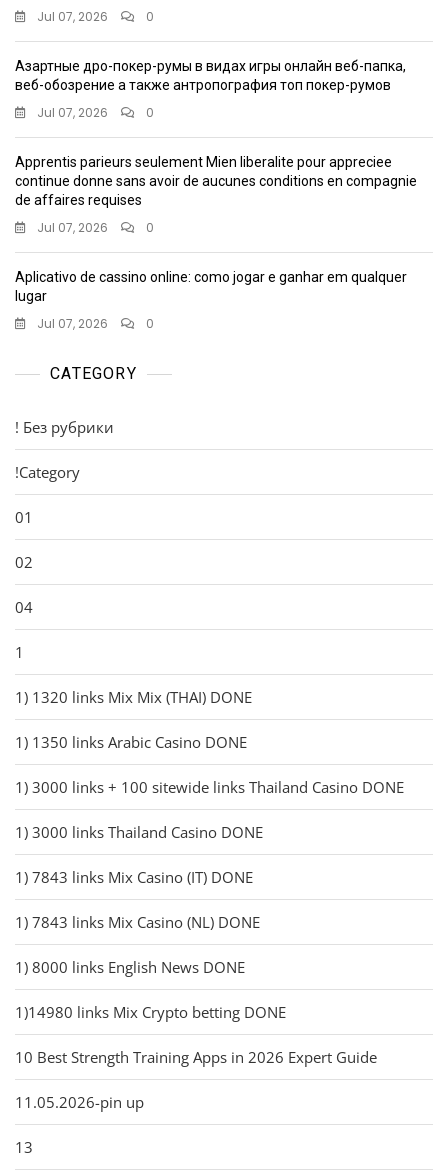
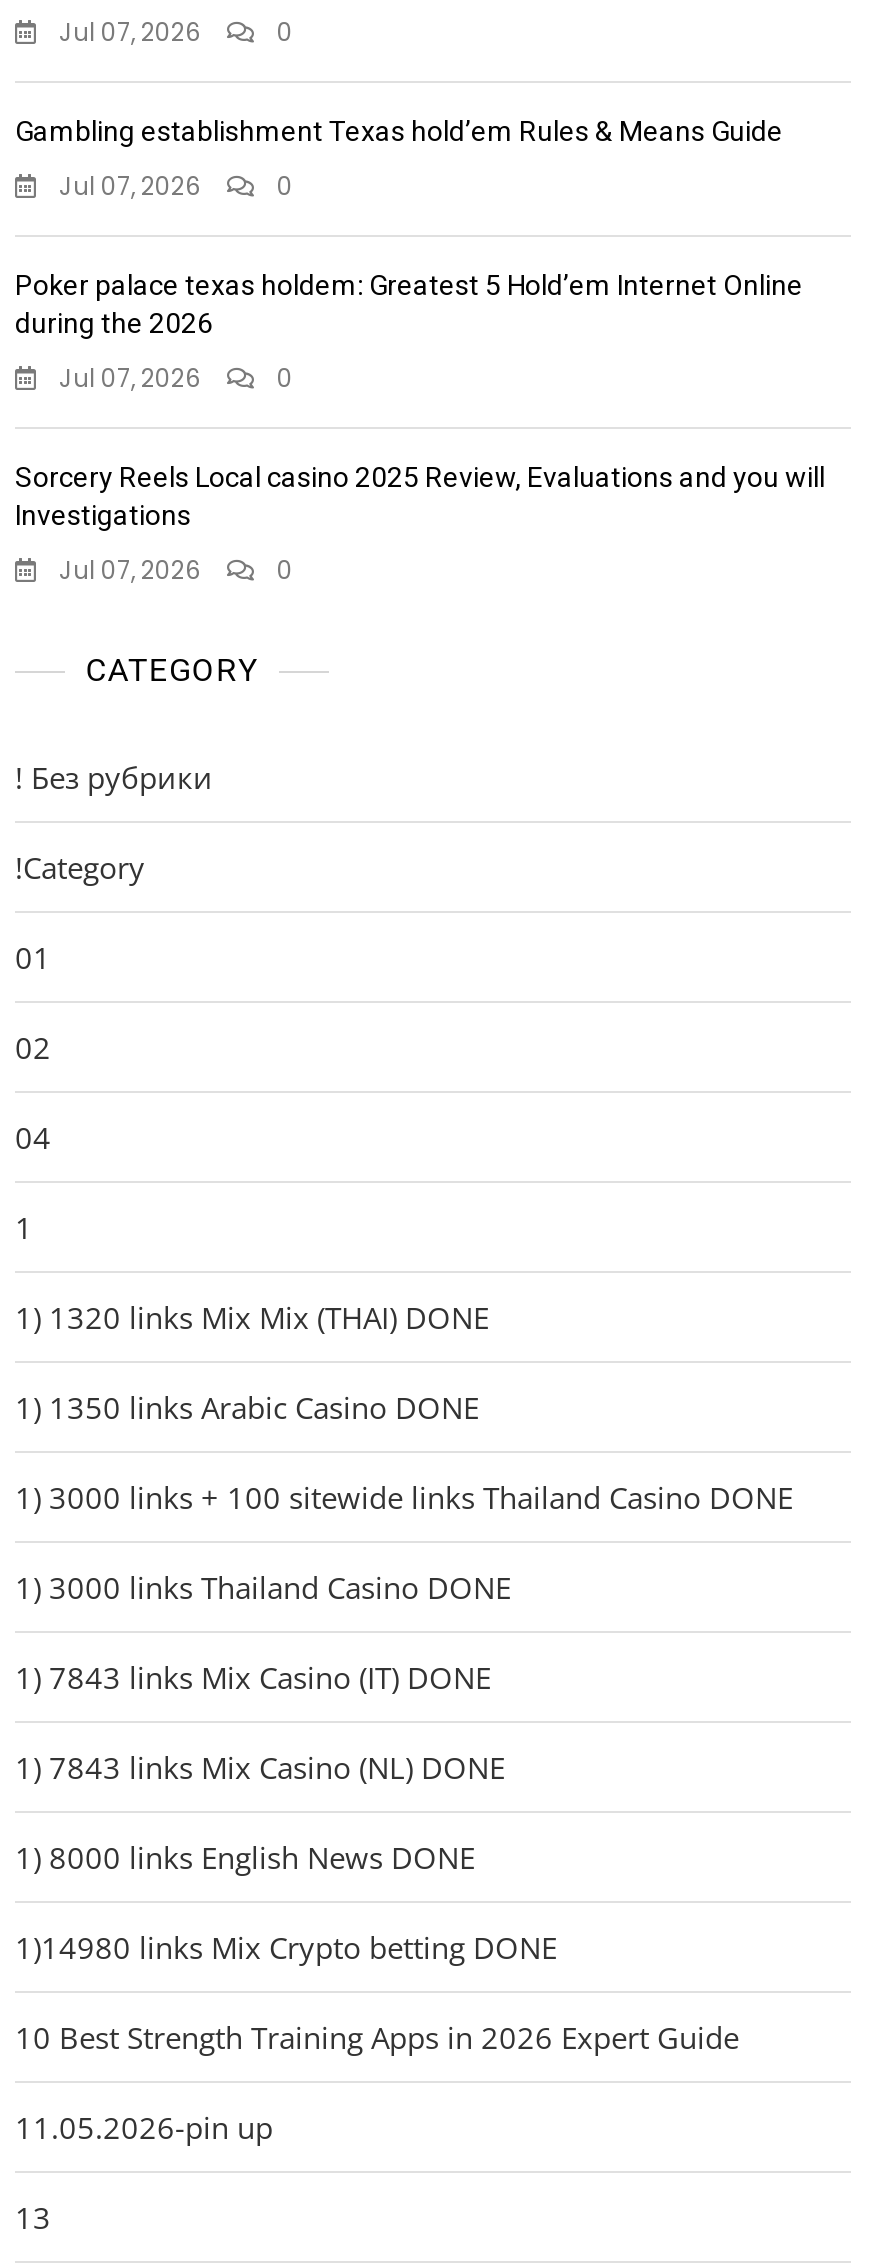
- Азартные дро-покер-румы в видах игры онлайн веб-папка,
- веб-обозрение а также антропография топ покер-румов
+ Gambling establishment Texas hold’em Rules & Means Guide

- Apprentis parieurs seulement Mien liberalite pour appreciee
- continue donne sans avoir de aucunes conditions en compagnie
- de affaires requises
+ Poker palace texas holdem: Greatest 5 Hold’em Internet Online
+ during the 2026

- Aplicativo de cassino online: como jogar e ganhar em qualquer
- lugar
+ Sorcery Reels Local casino 2025 Review, Evaluations and you will
+ Investigations
